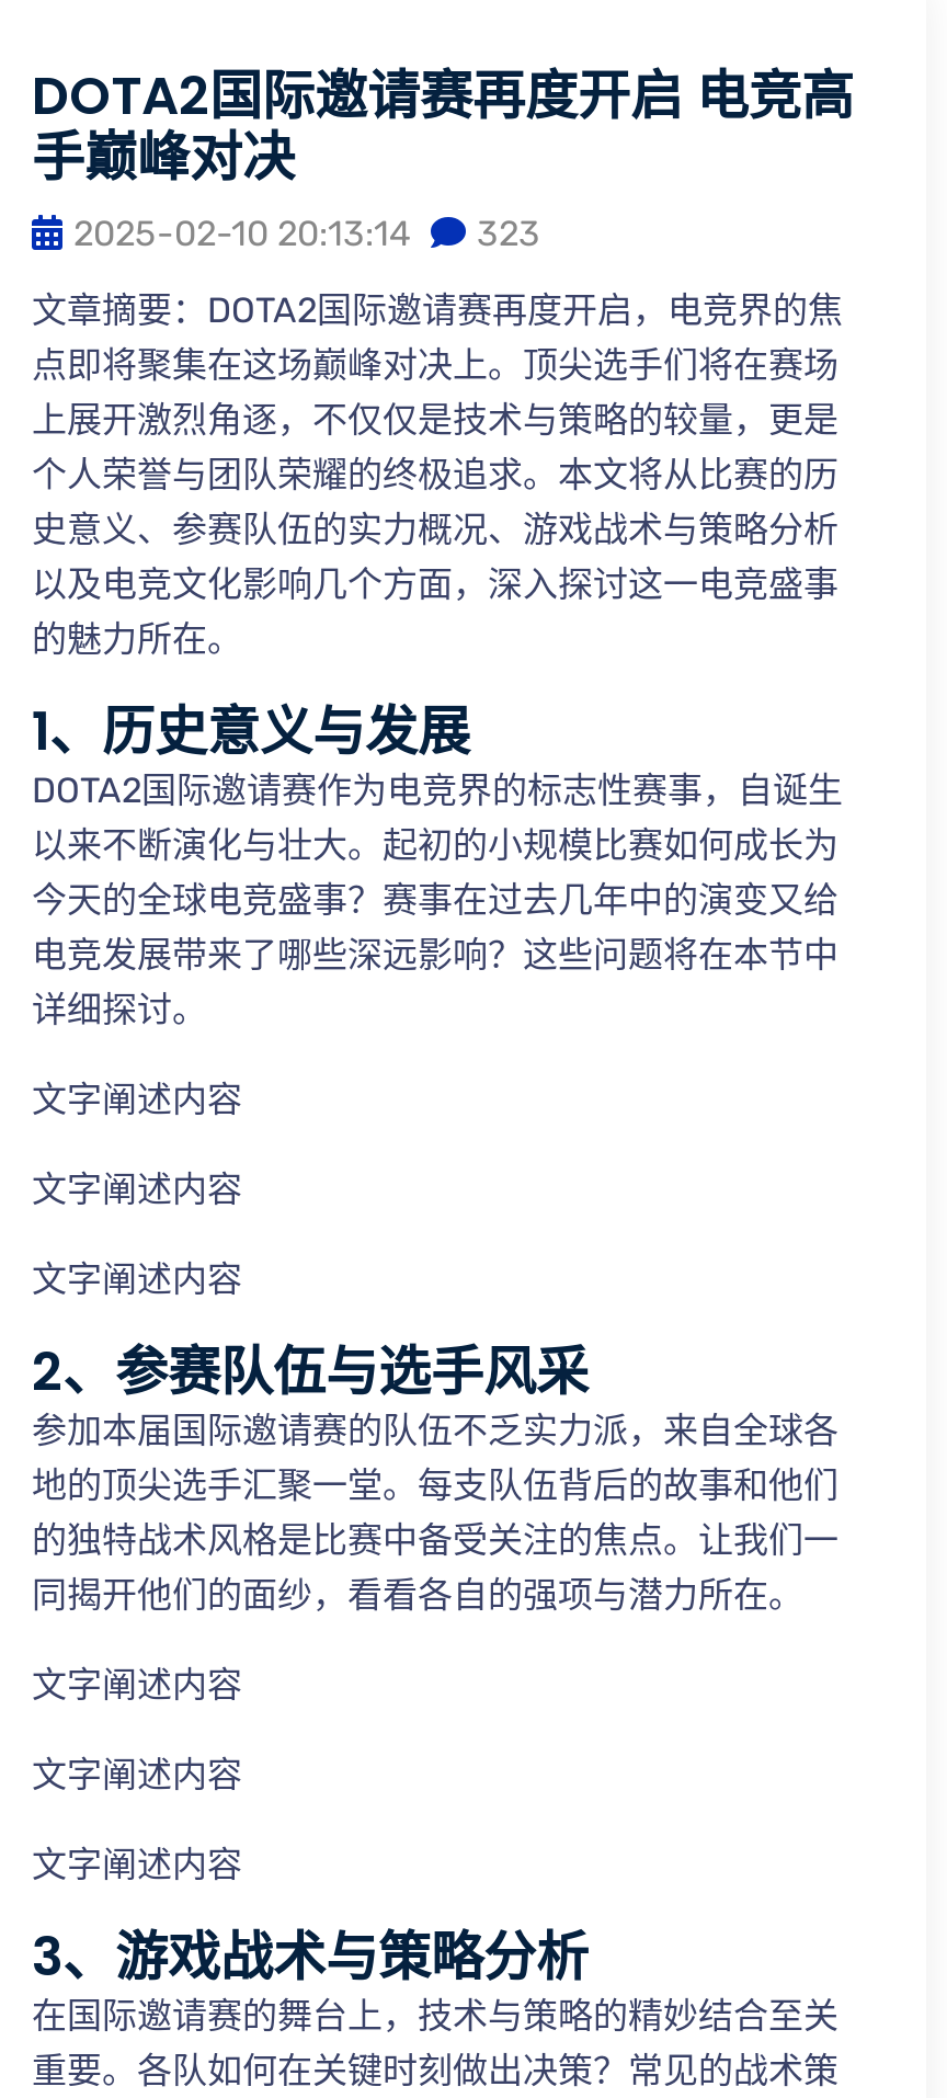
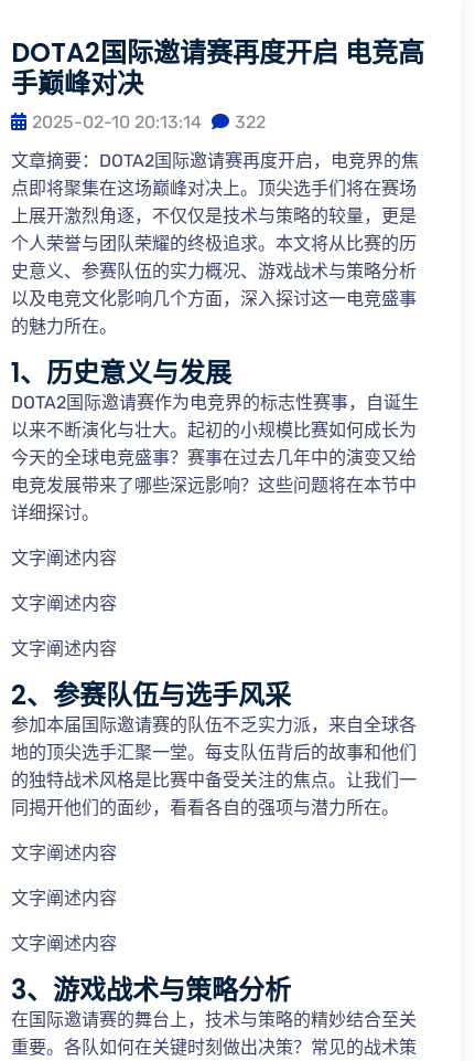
- 2025-02-10 20:13:14 323
+ 2025-02-10 20:13:14 322
